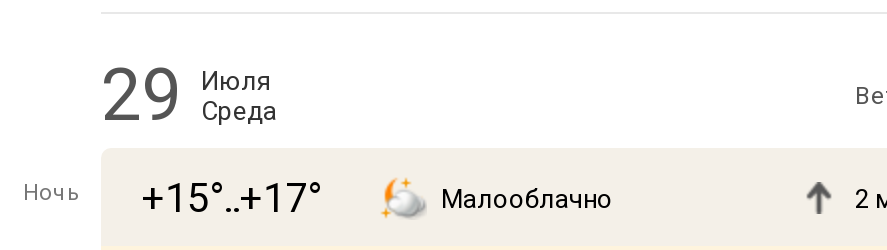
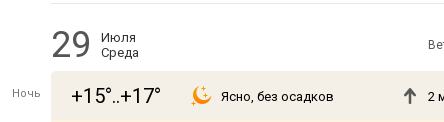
- Малооблачно
+ Ясно, без осадков
